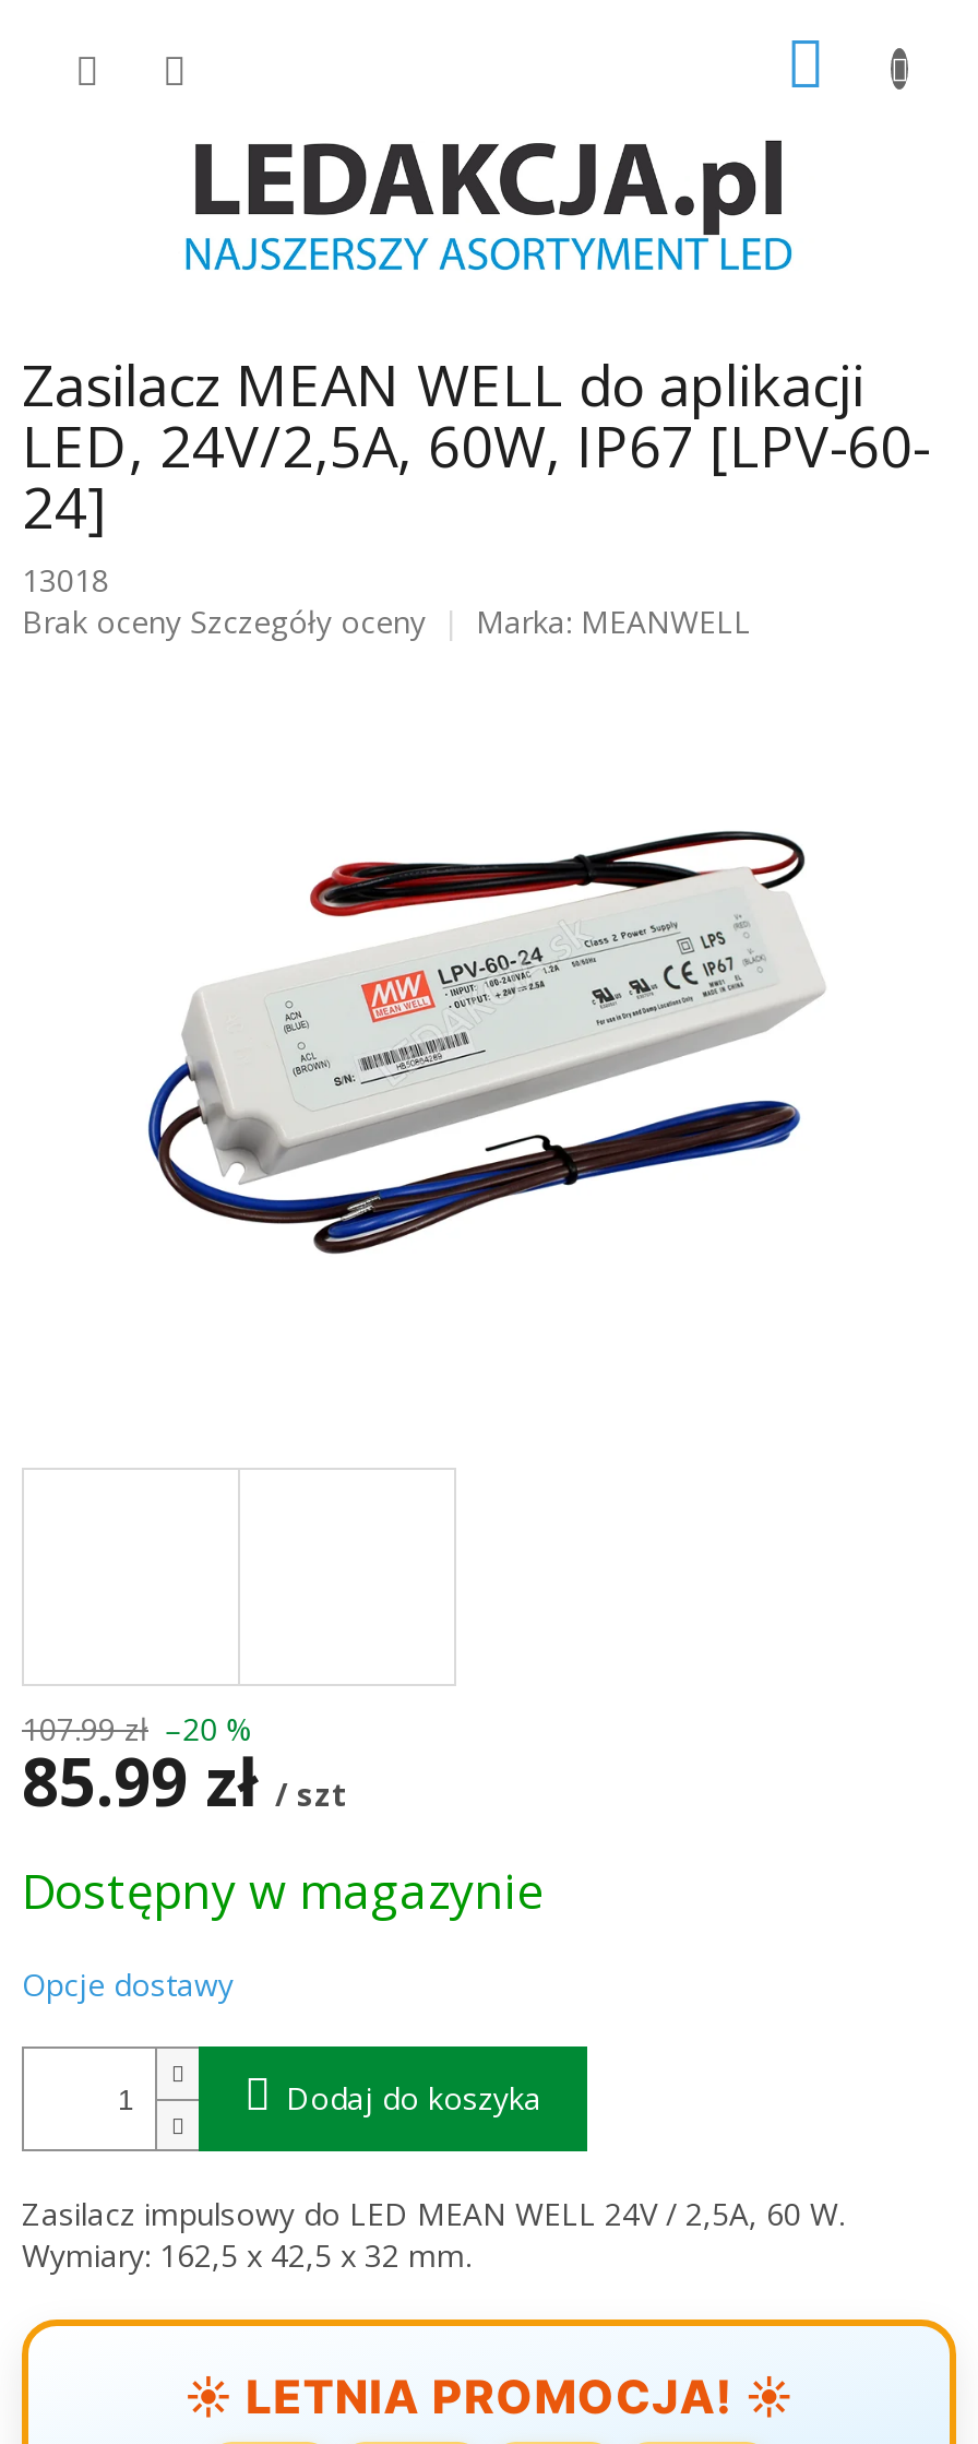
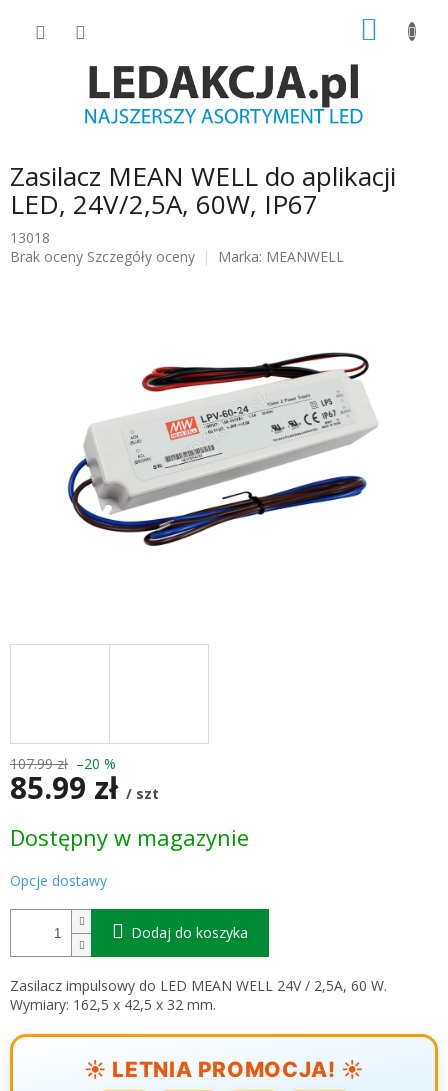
- LED, 24V/2,5A, 60W, IP67 [LPV-60-
- 24]
+ LED, 24V/2,5A, 60W, IP67
